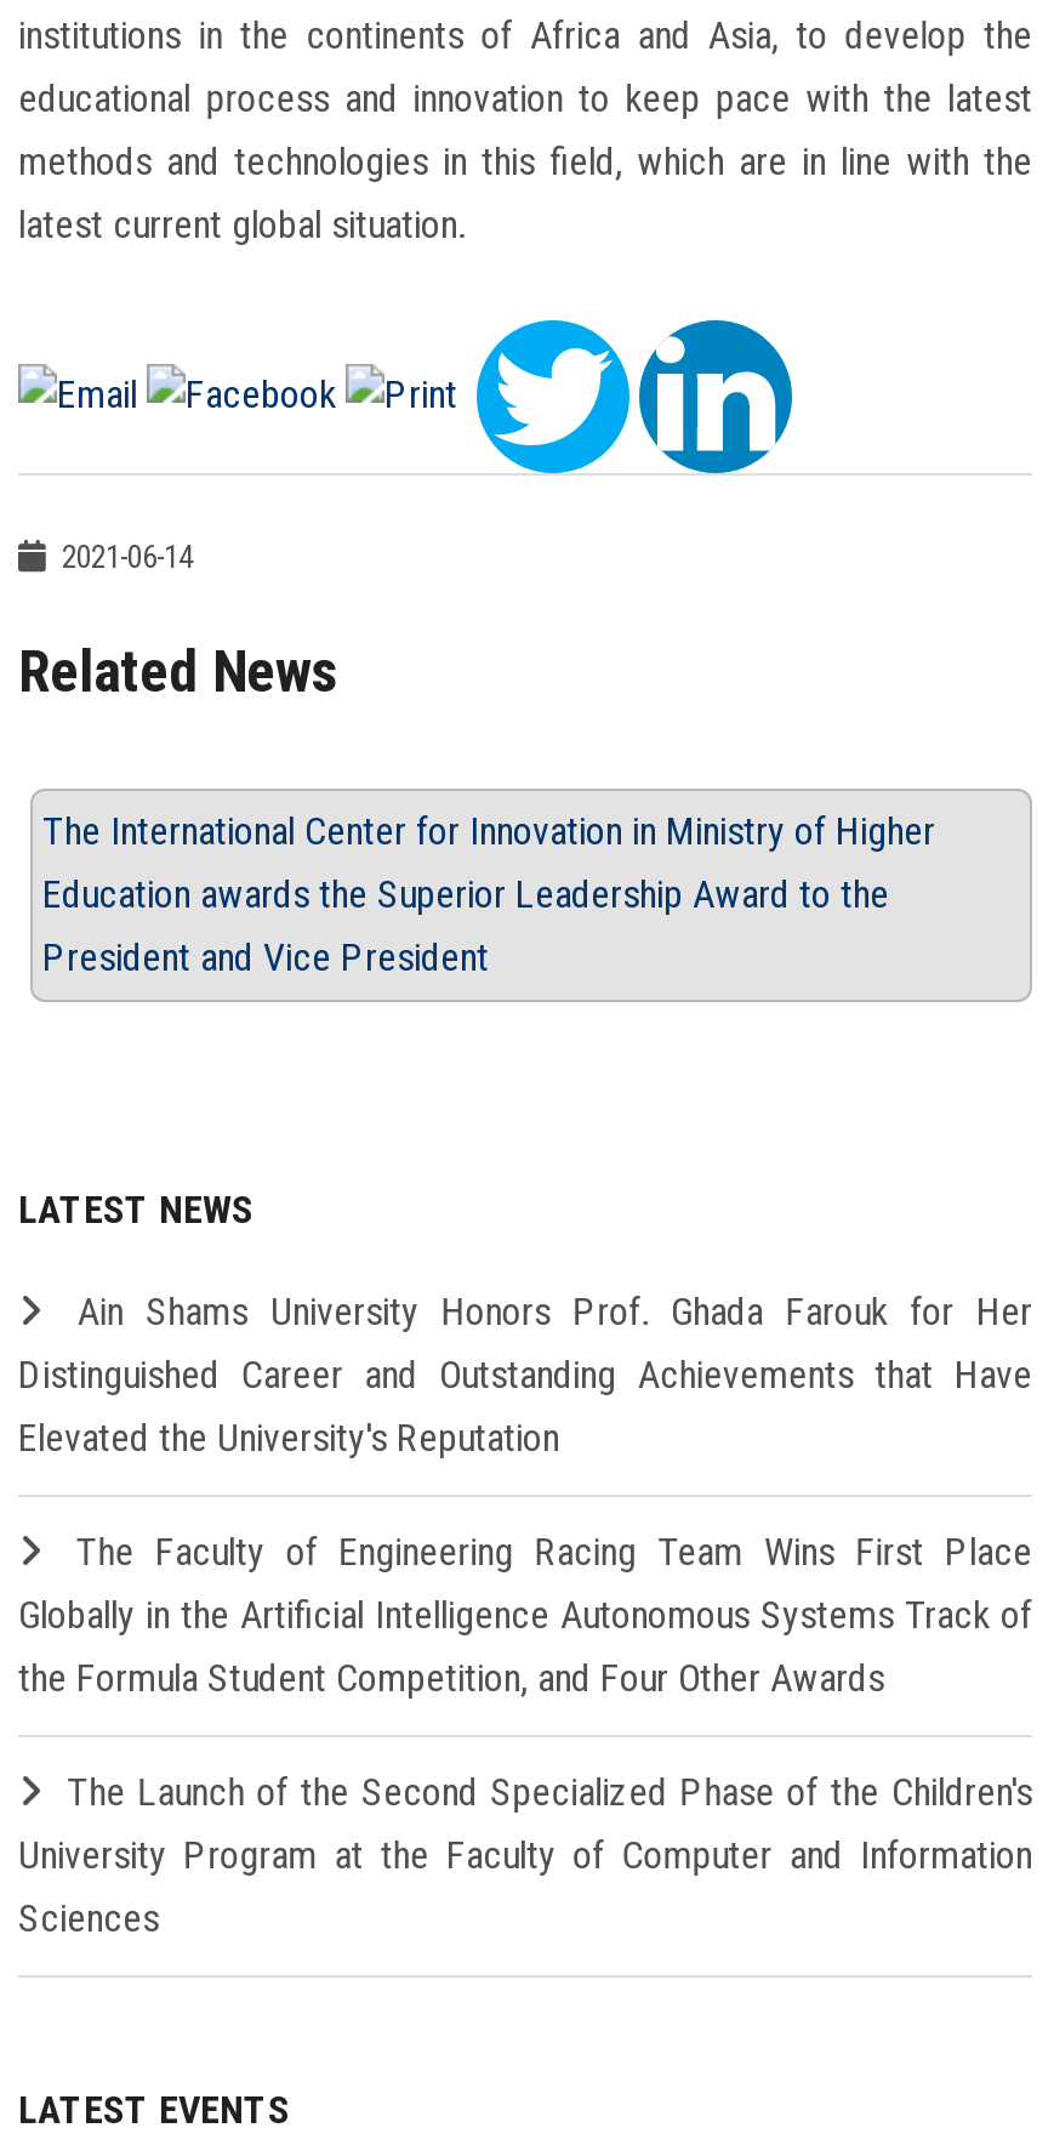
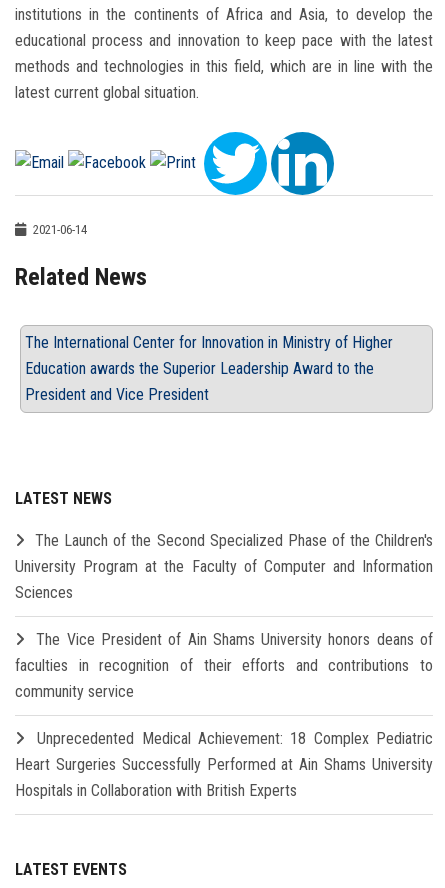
- Ain Shams University Honors Prof. Ghada Farouk for Her
- Distinguished Career and Outstanding Achievements that Have
- Elevated the University's Reputation
- The Faculty of Engineering Racing Team Wins First Place
- Globally in the Artificial Intelligence Autonomous Systems Track of
- the Formula Student Competition, and Four Other Awards

moved up: The Launch of the Second Specialized Phase of the Children's | University Program at the Faculty of Computer and Information | Sciences

+ The Vice President of Ain Shams University honors deans of
+ faculties in recognition of their efforts and contributions to
+ community service
+ Unprecedented Medical Achievement: 18 Complex Pediatric
+ Heart Surgeries Successfully Performed at Ain Shams University
+ Hospitals in Collaboration with British Experts
